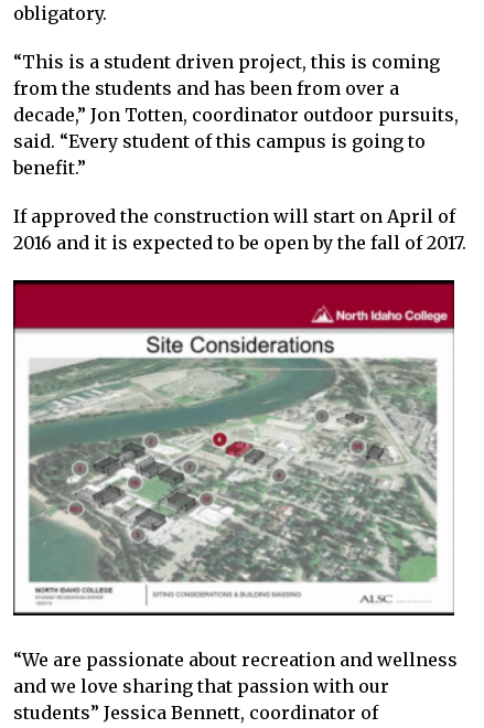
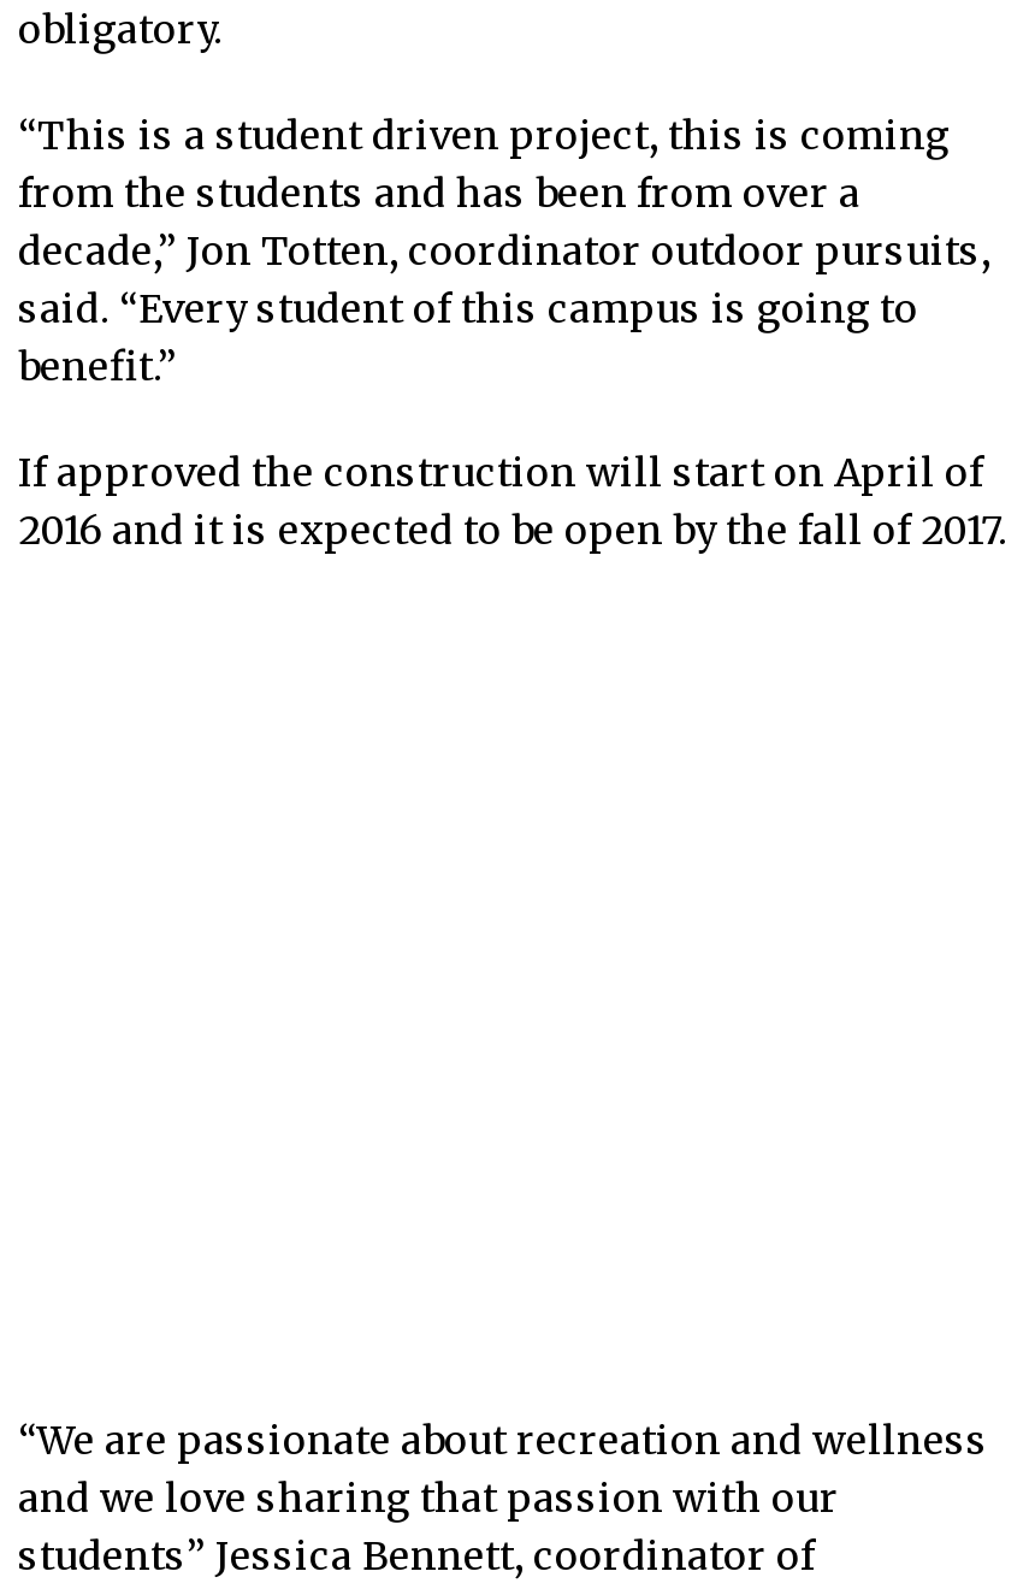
- [image]
